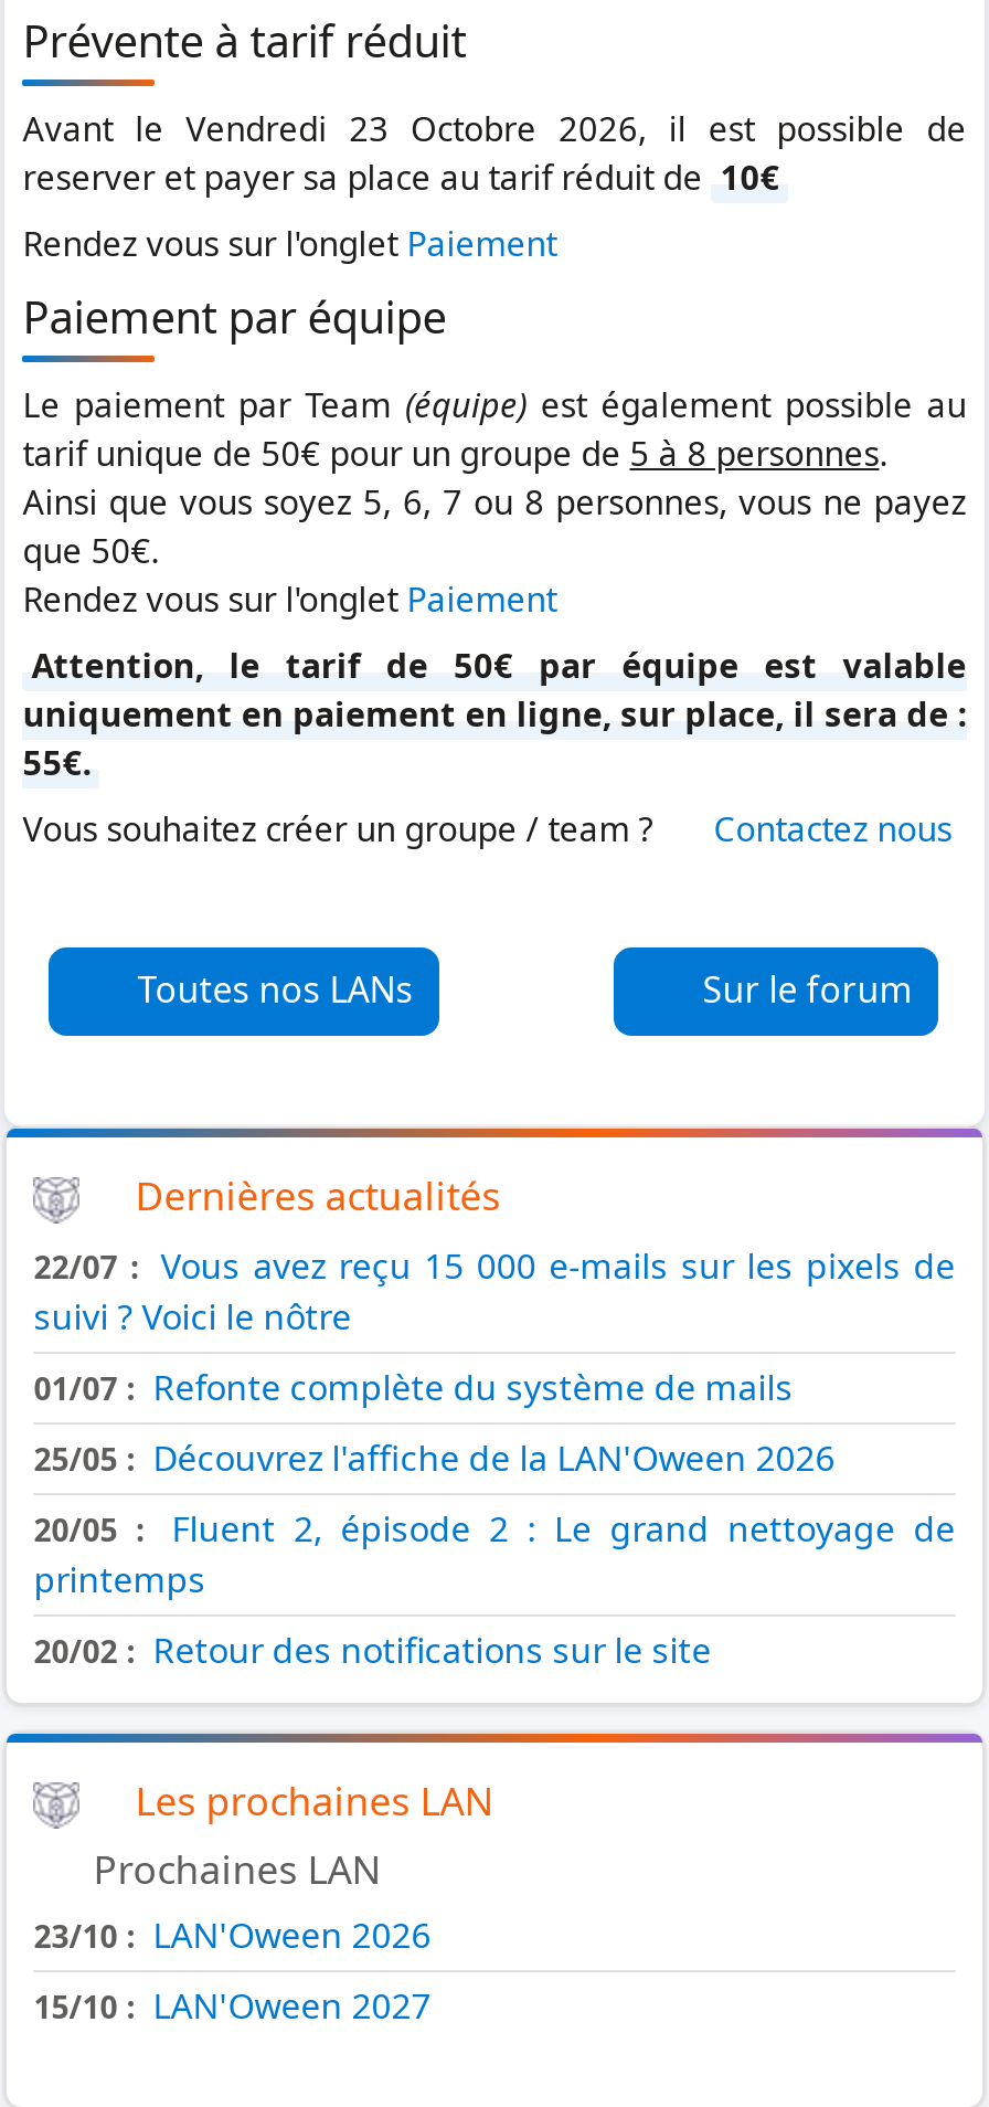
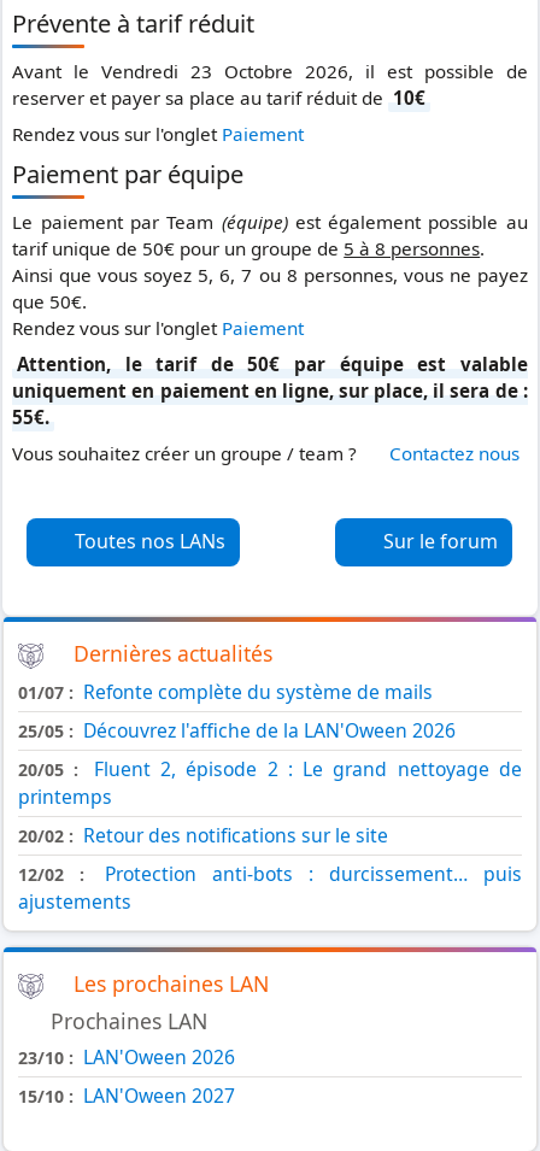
- 22/07 : Vous avez reçu 15 000 e-mails sur les pixels de
- suivi ? Voici le nôtre

moved up: 25/05 : Découvrez l'affiche de la LAN'Oween 2026 | 20/05 : Fluent 2, épisode 2 : Le grand nettoyage de | printemps | 20/02 : Retour des notifications sur le site

+ 12/02 : Protection anti-bots : durcissement… puis
+ ajustements
